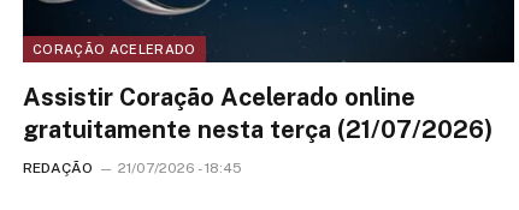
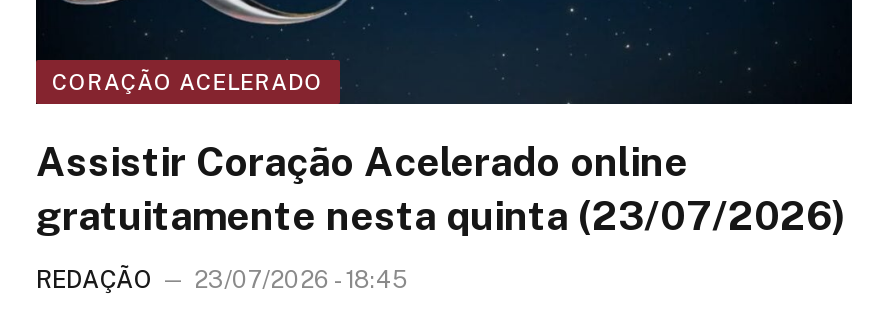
- gratuitamente nesta terça (21/07/2026)
+ gratuitamente nesta quinta (23/07/2026)

- REDAÇÃO 21/07/2026 - 18:45
+ REDAÇÃO 23/07/2026 - 18:45
